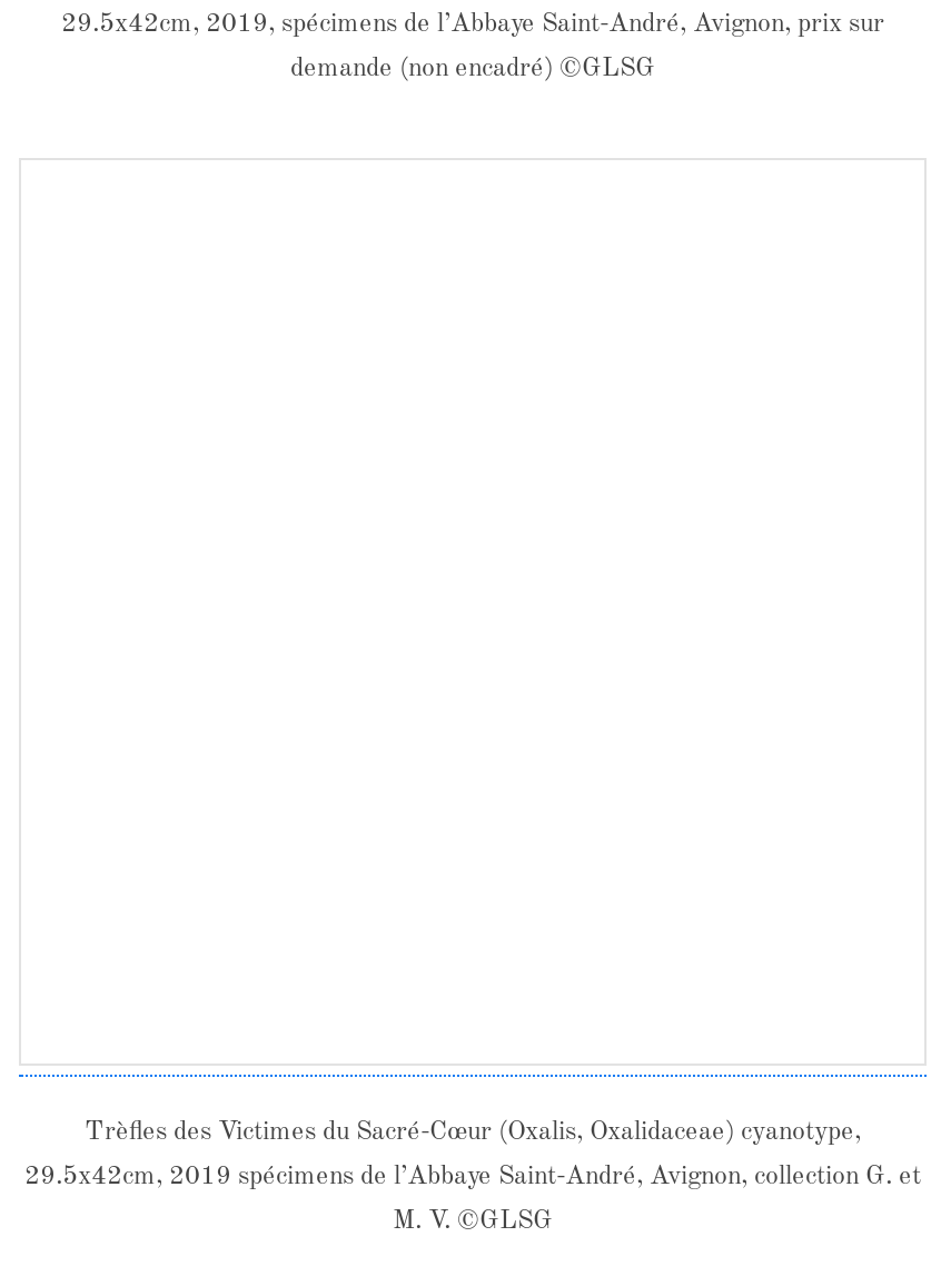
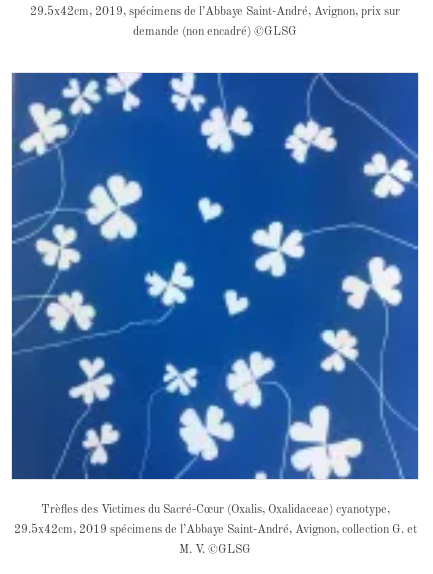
+ [image]
